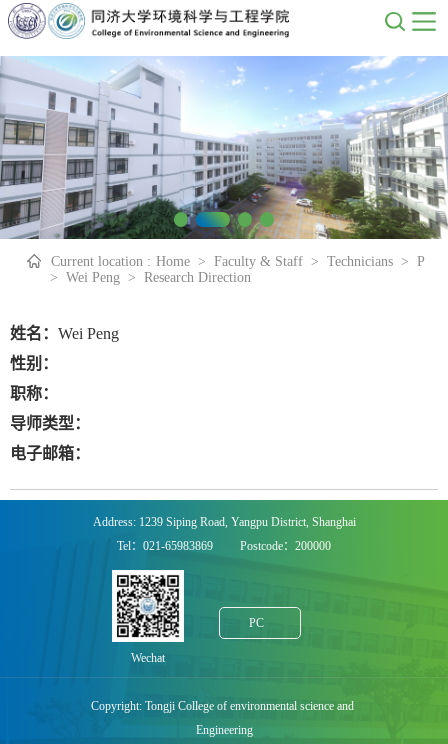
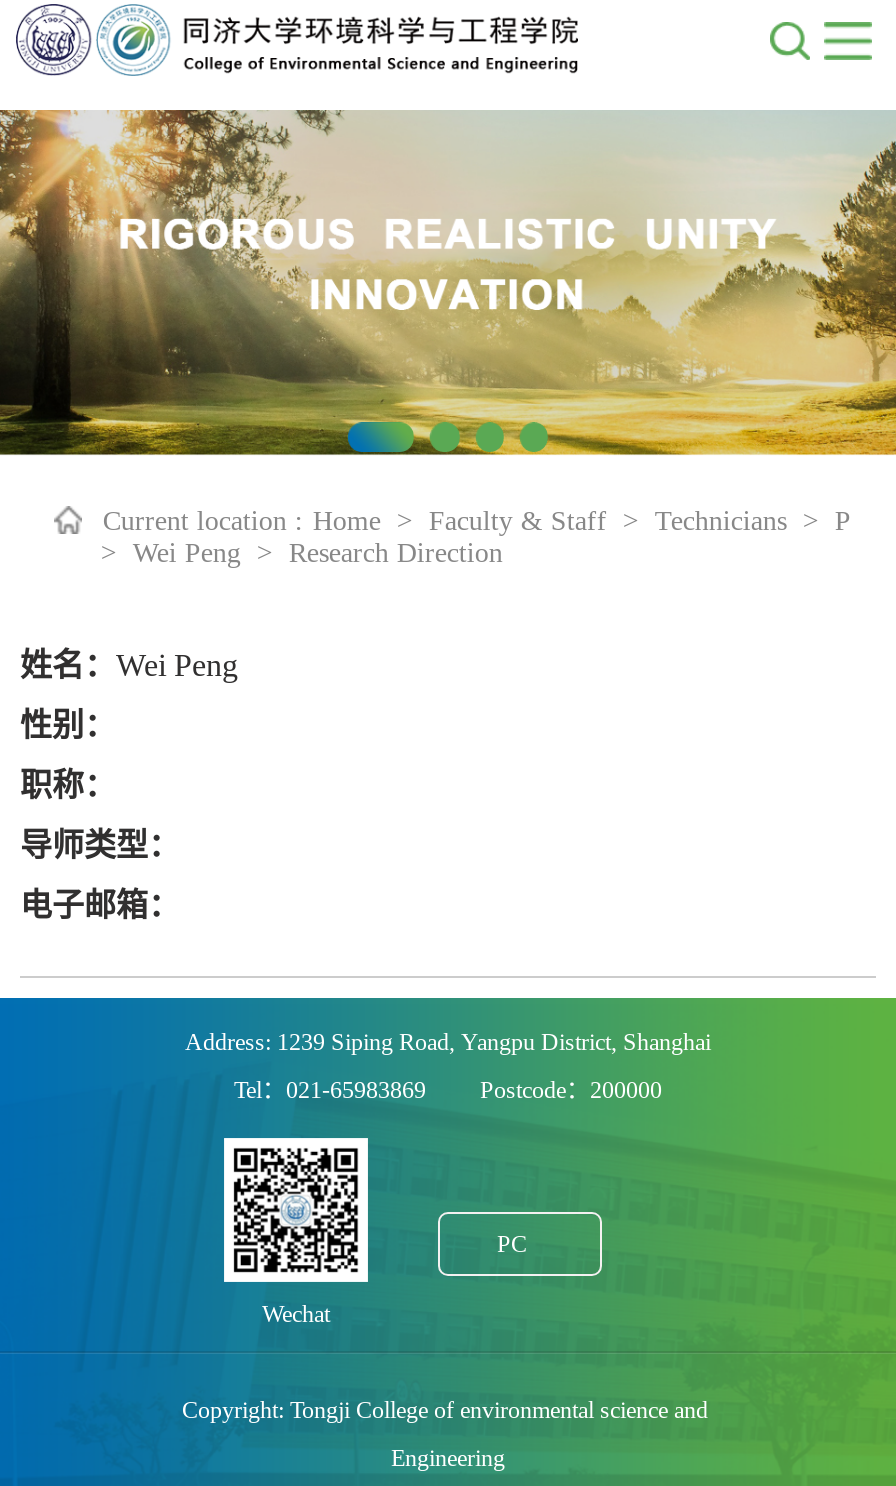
- [image]
+ [image]
